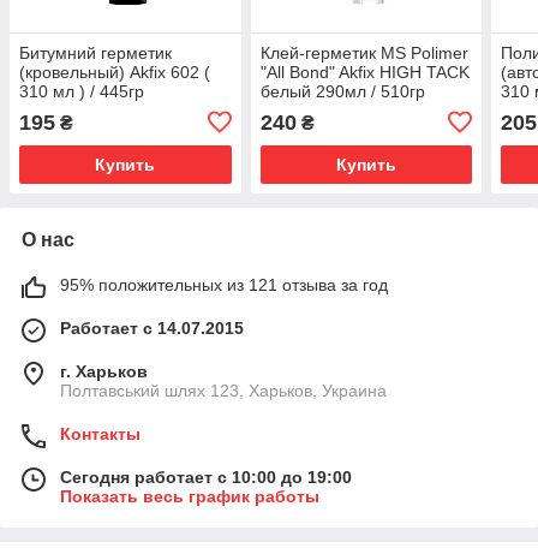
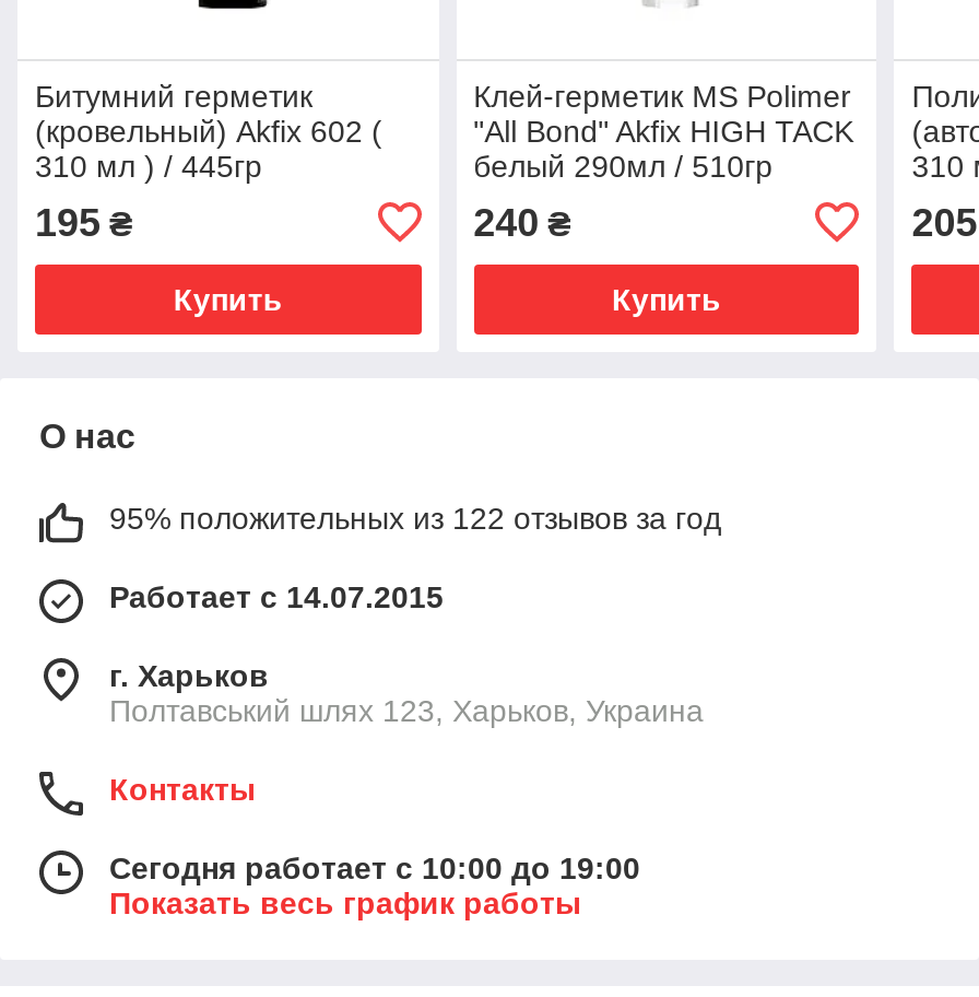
- 95% положительных из 121 отзыва за год
+ 95% положительных из 122 отзывов за год
